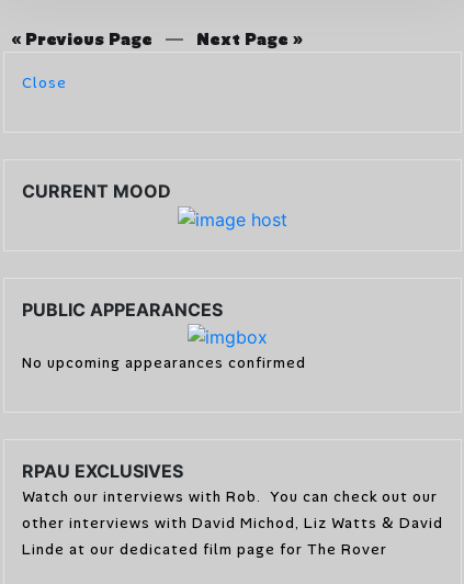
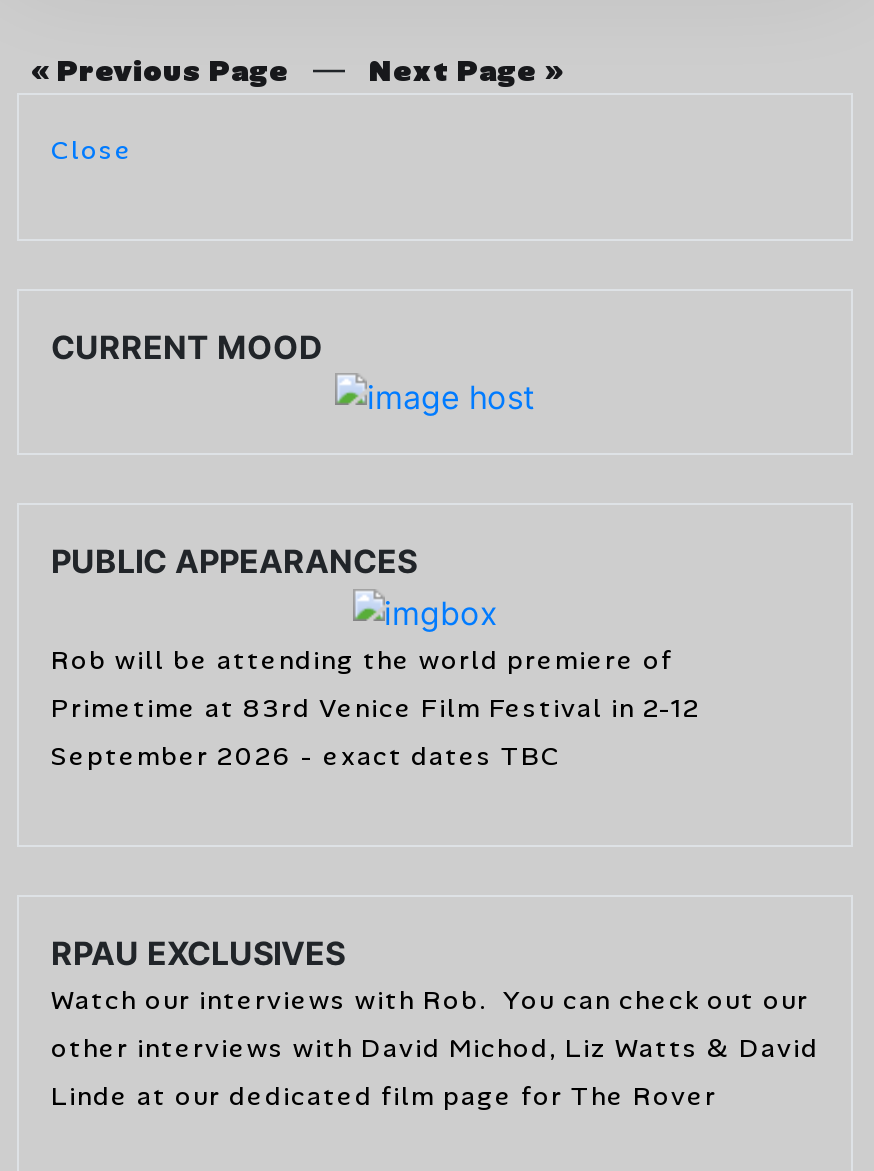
- No upcoming appearances confirmed
+ Rob will be attending the world premiere of
+ Primetime at 83rd Venice Film Festival in 2-12
+ September 2026 - exact dates TBC
